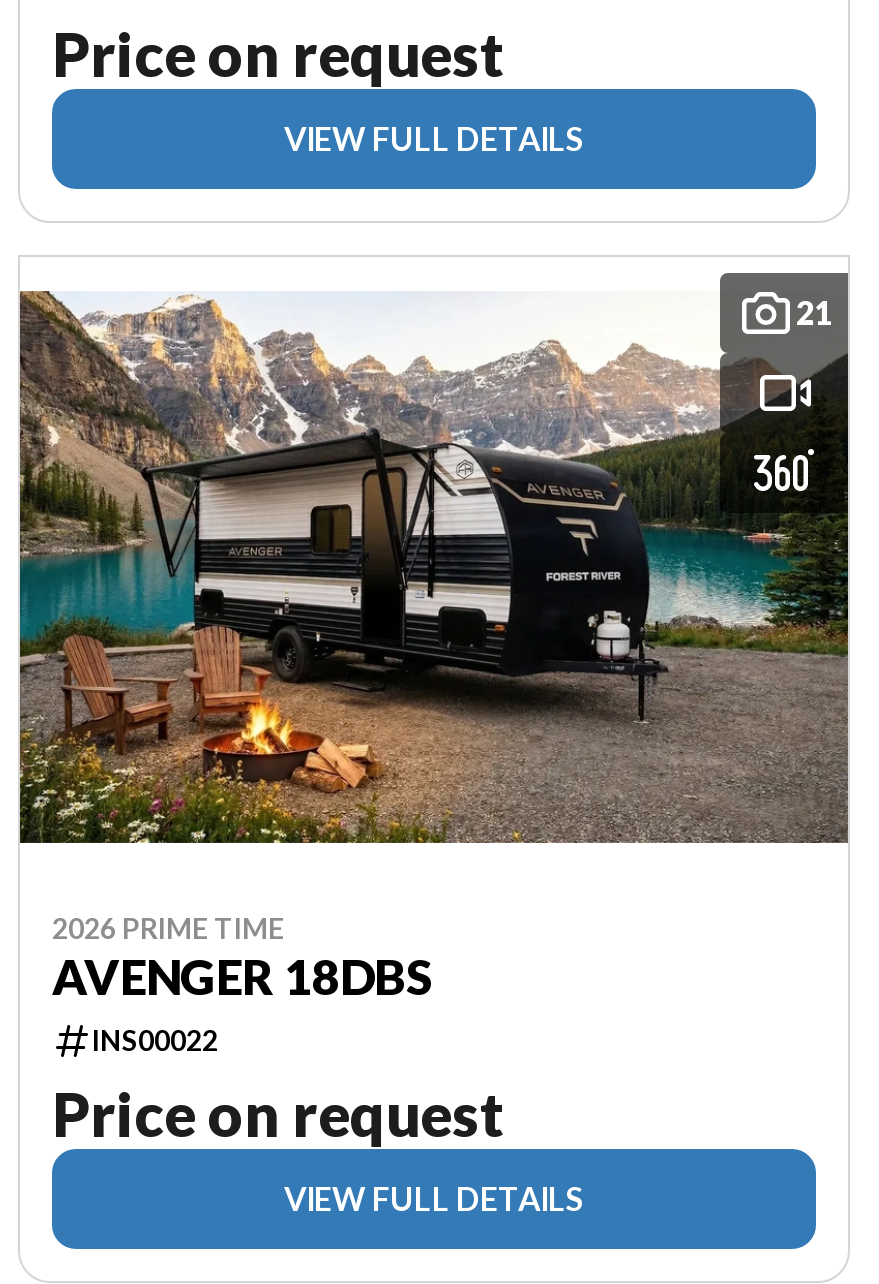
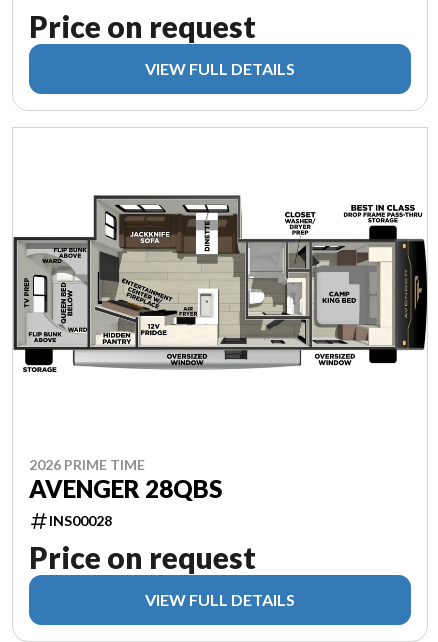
- [image]
+ [image]

- 21

- AVENGER 18DBS
- INS00022
+ AVENGER 28QBS
+ INS00028
